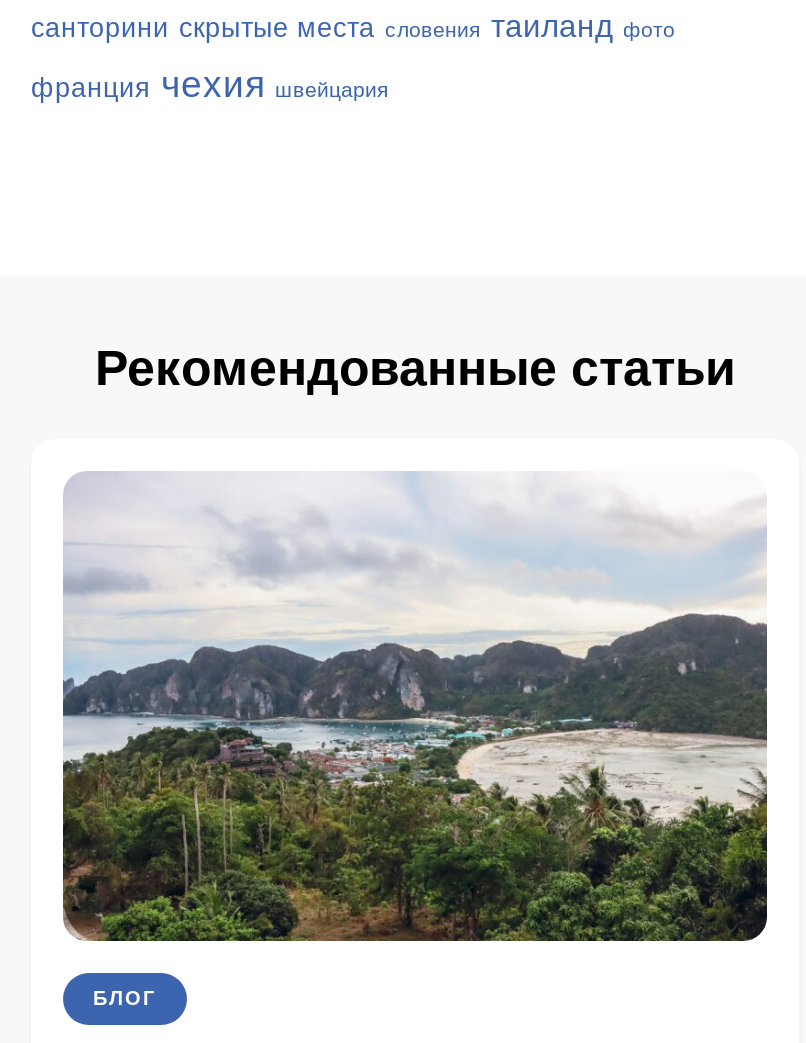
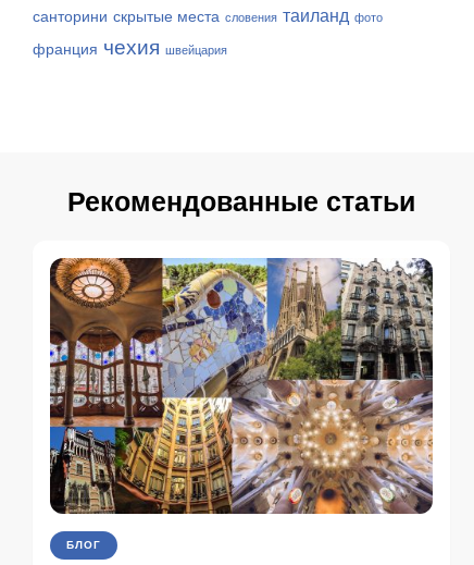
- [image]
+ [image]
